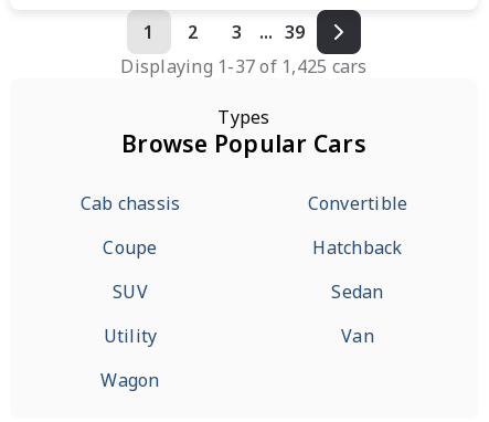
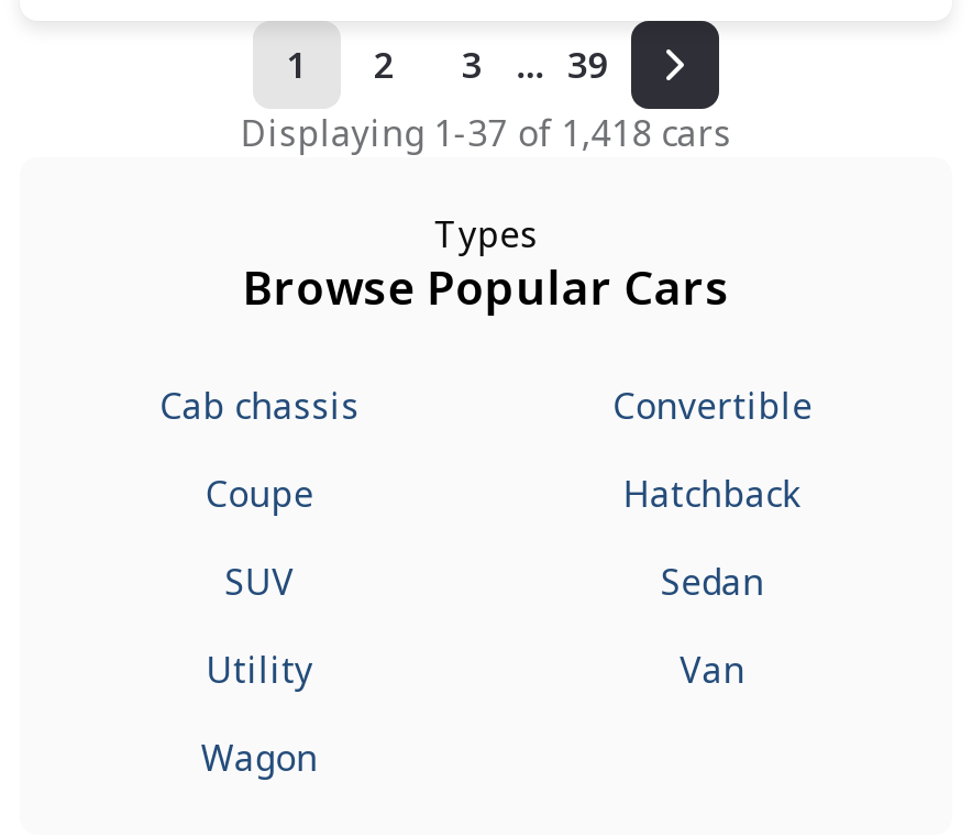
- Displaying 1 - 37 of 1,425cars
+ Displaying 1 - 37 of 1,418cars
